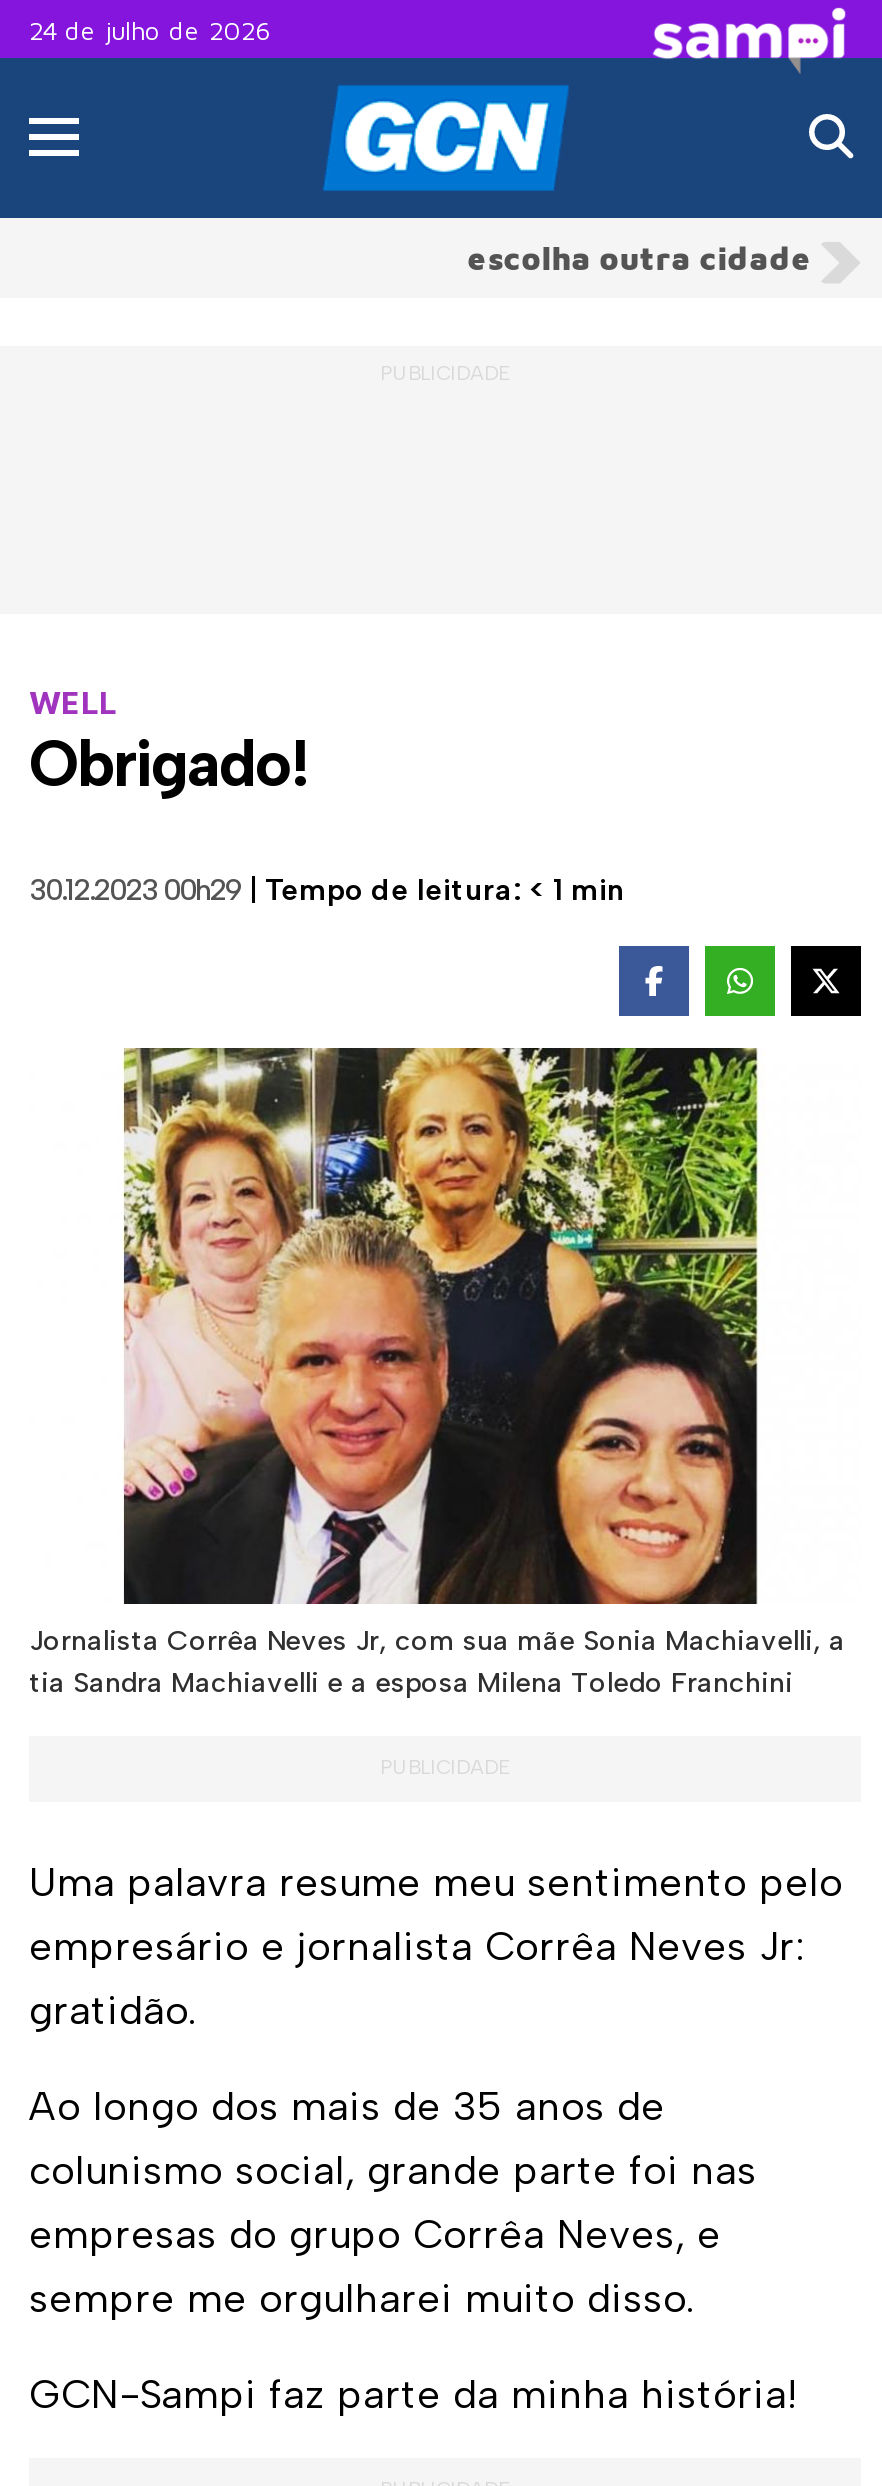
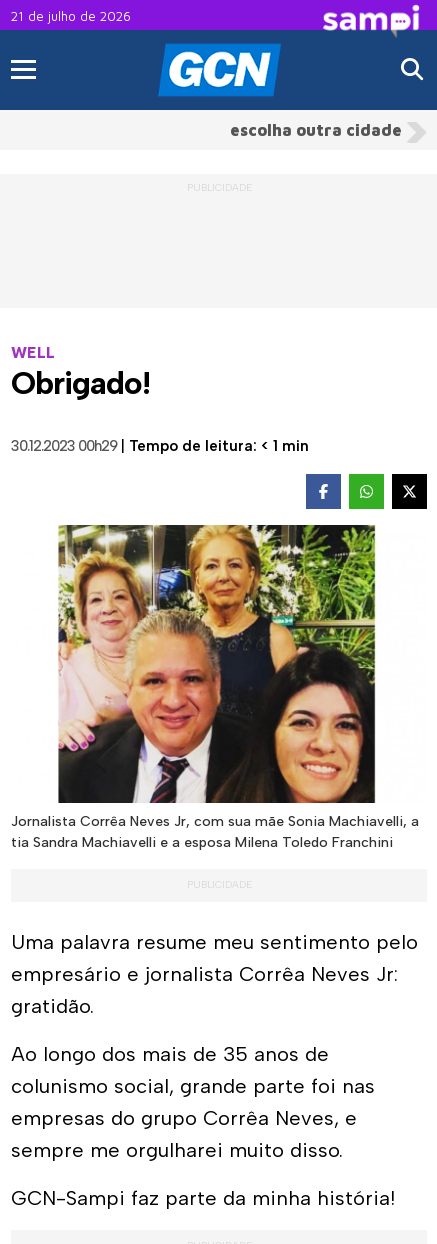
- 24 de julho de 2026
+ 21 de julho de 2026
